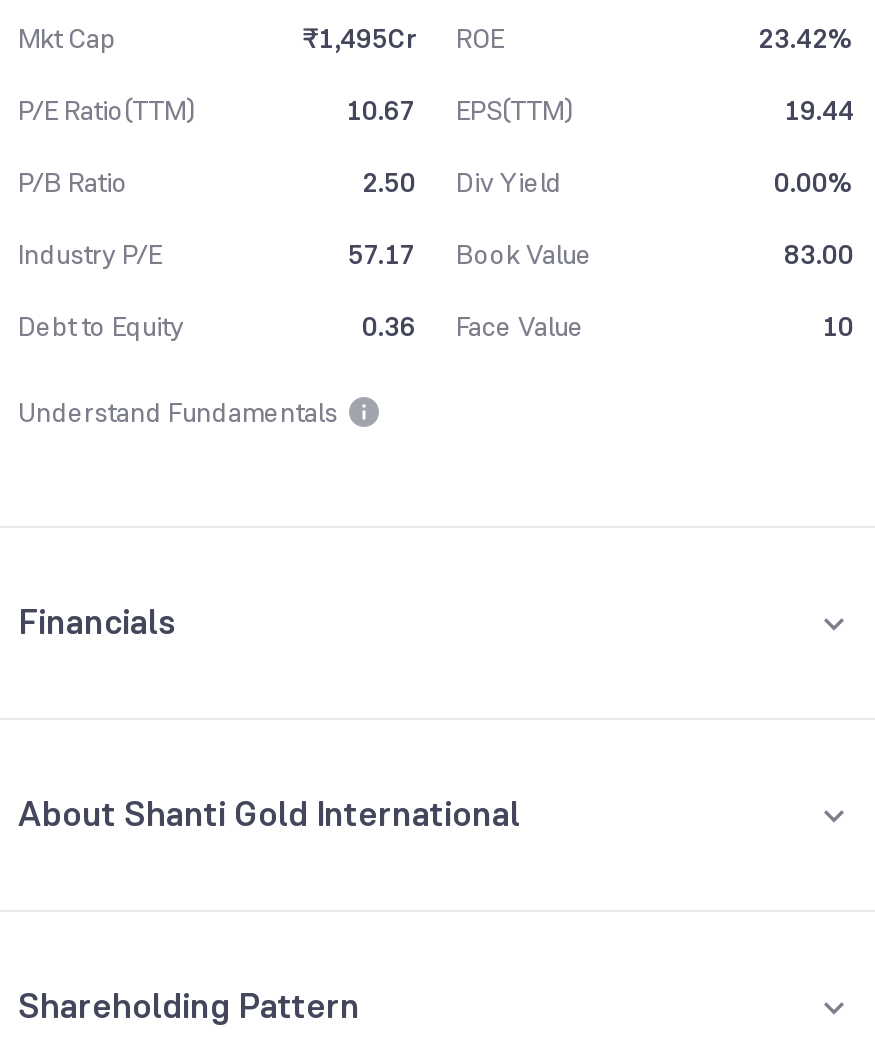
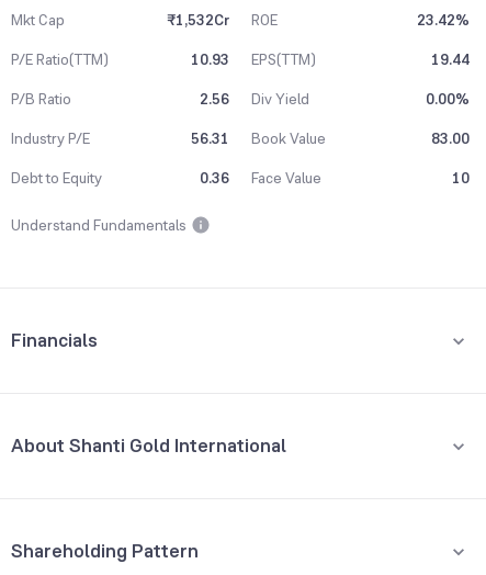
- ₹1,495Cr ROE
+ ₹1,532Cr ROE

- 10.67 EPS(TTM)
+ 10.93 EPS(TTM)

- 2.50 Div Yield
+ 2.56 Div Yield

- 57.17 Book Value
+ 56.31 Book Value
